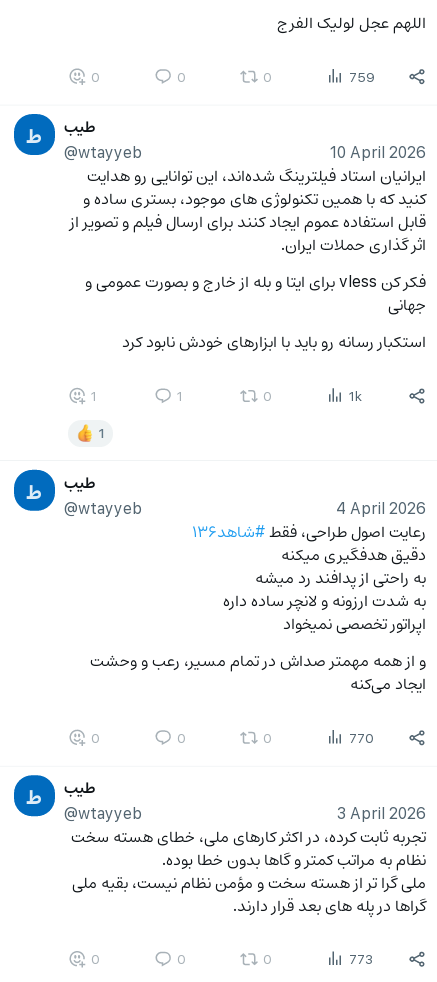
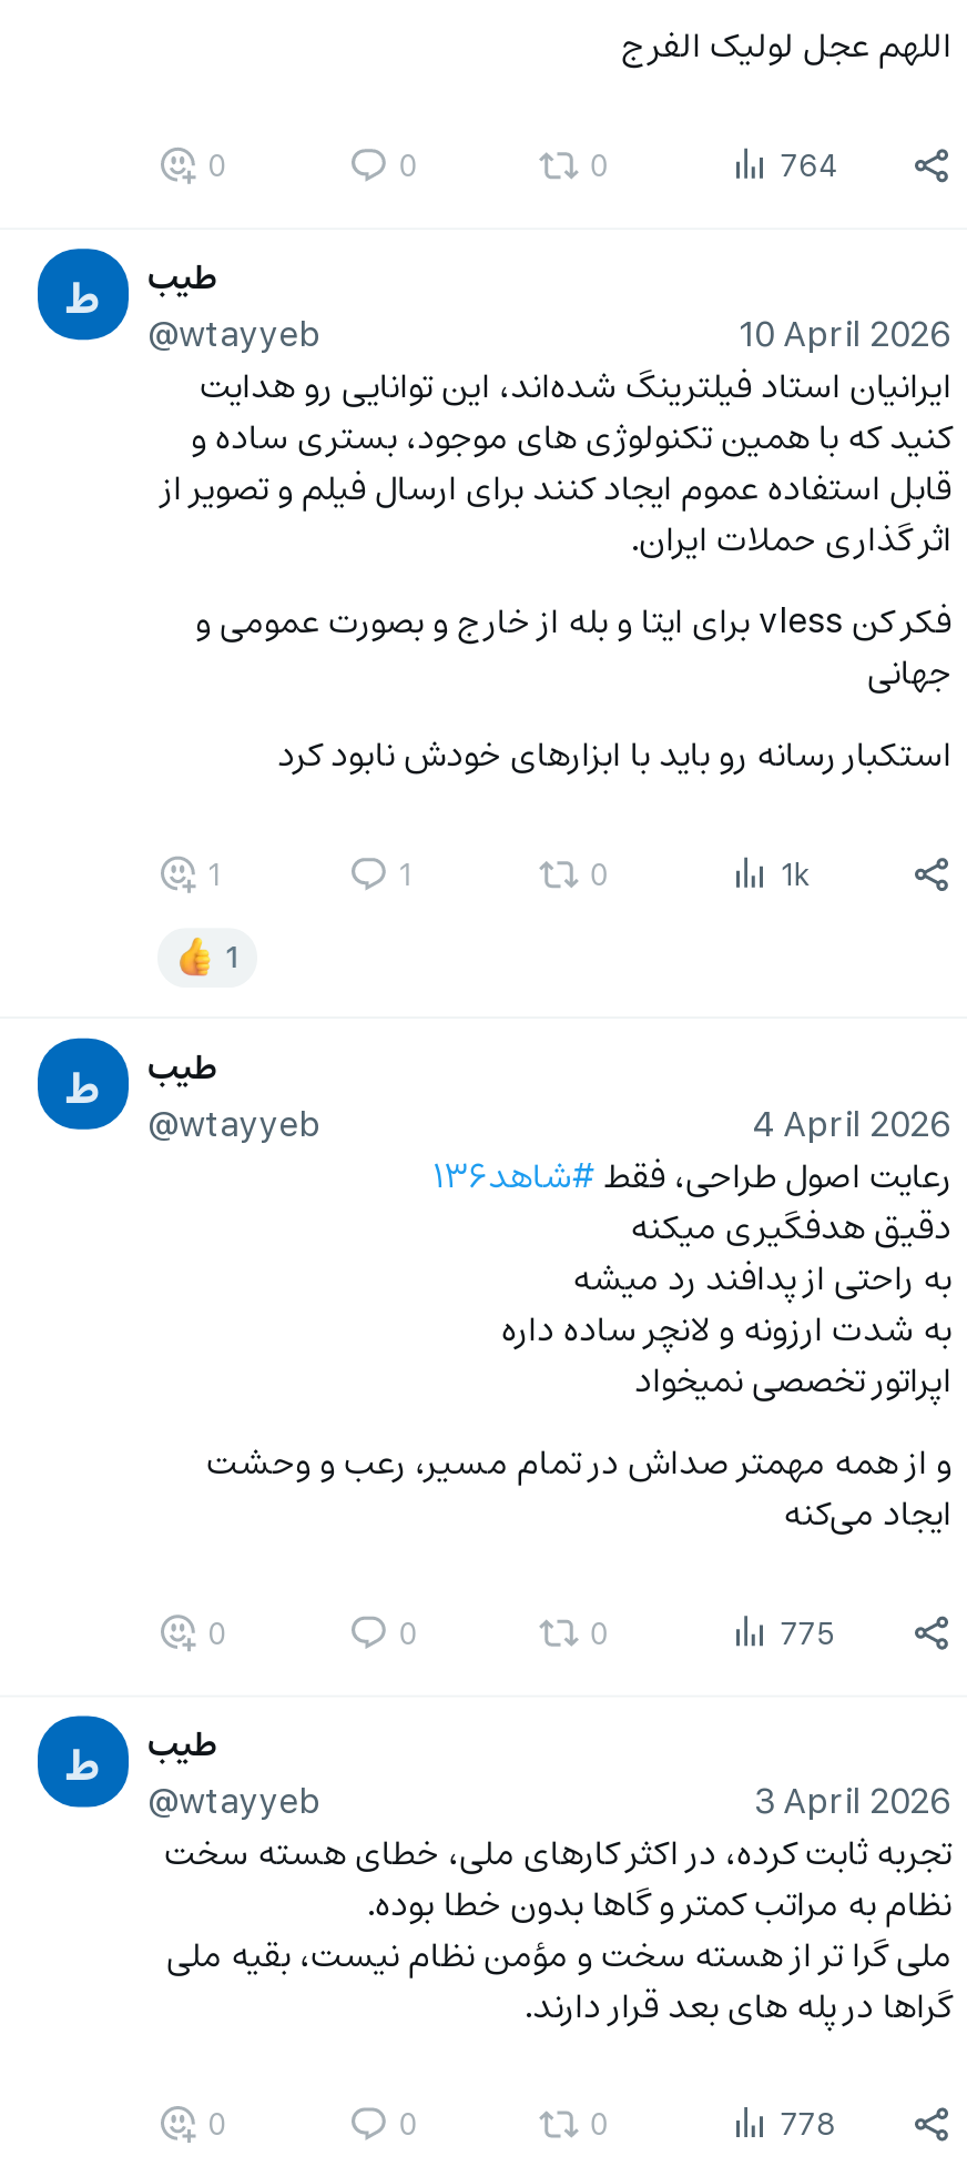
- 759
+ 764

- 770
+ 775

- 773
+ 778
